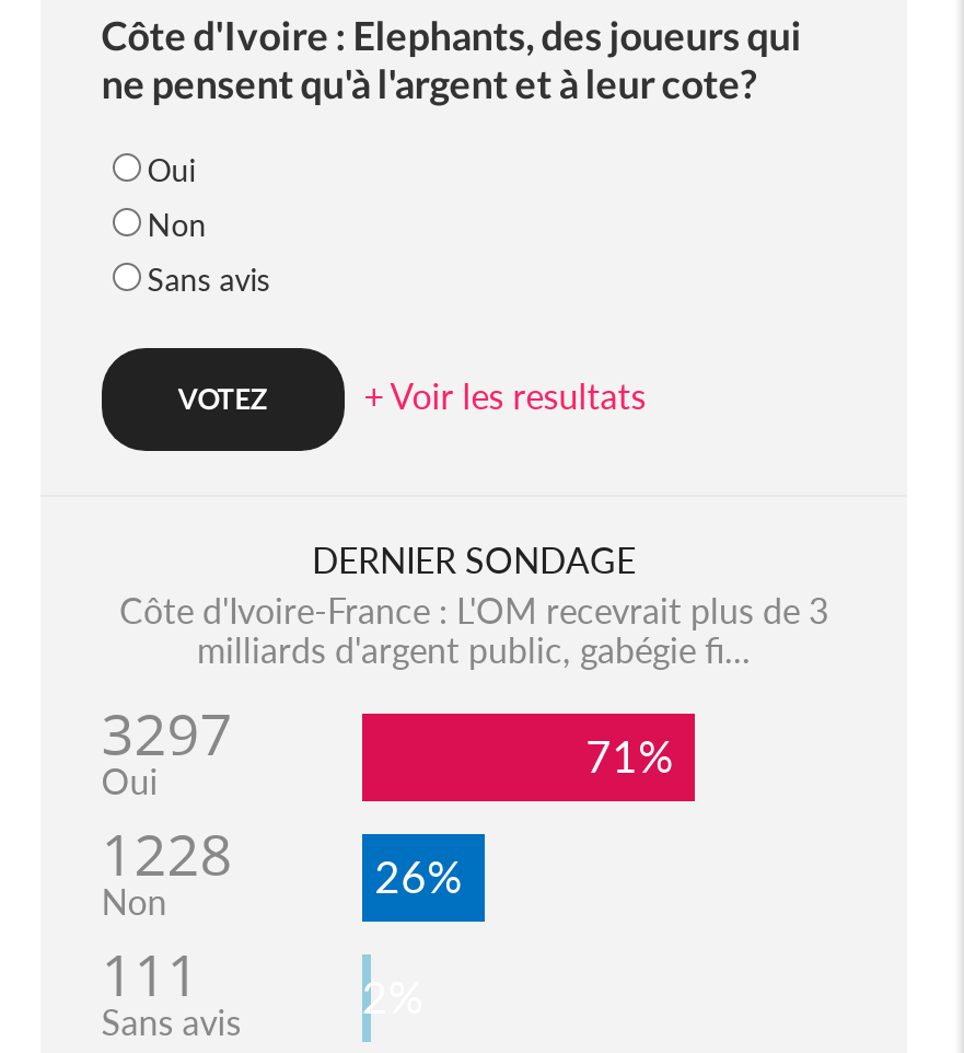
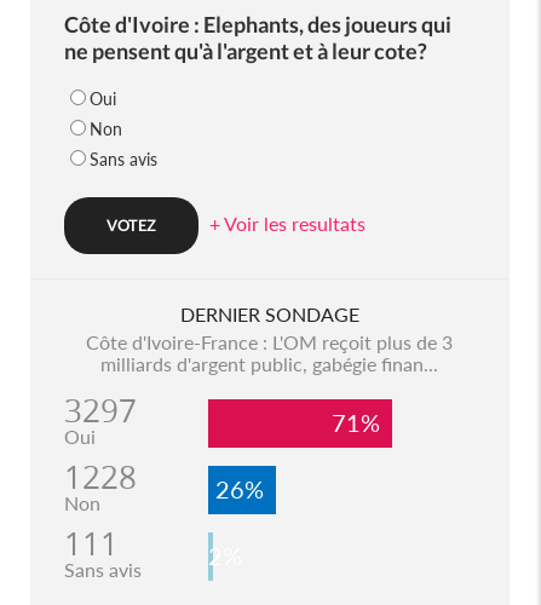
- Côte d'Ivoire-France : L'OM recevrait plus de 3
+ Côte d'Ivoire-France : L'OM reçoit plus de 3

- milliards d'argent public, gabégie fi...
+ milliards d'argent public, gabégie finan...
